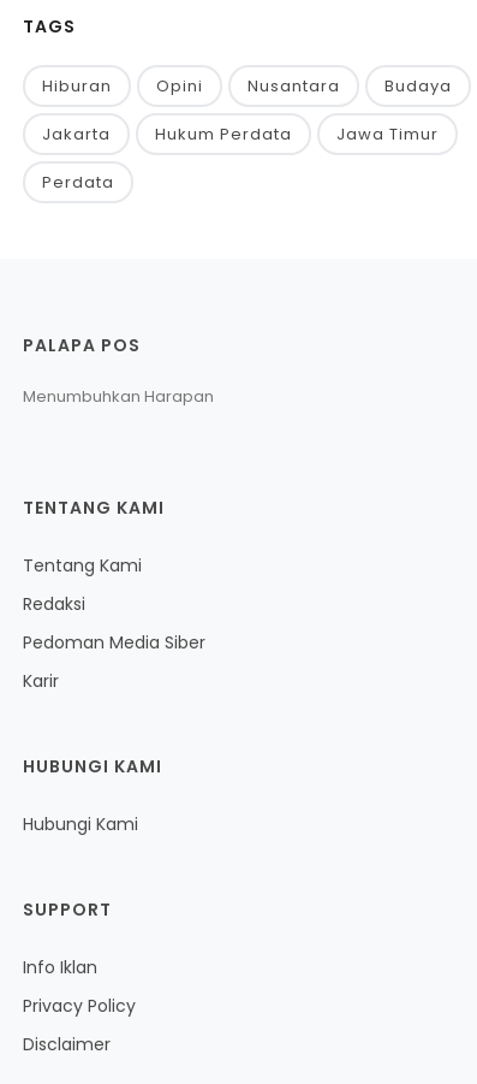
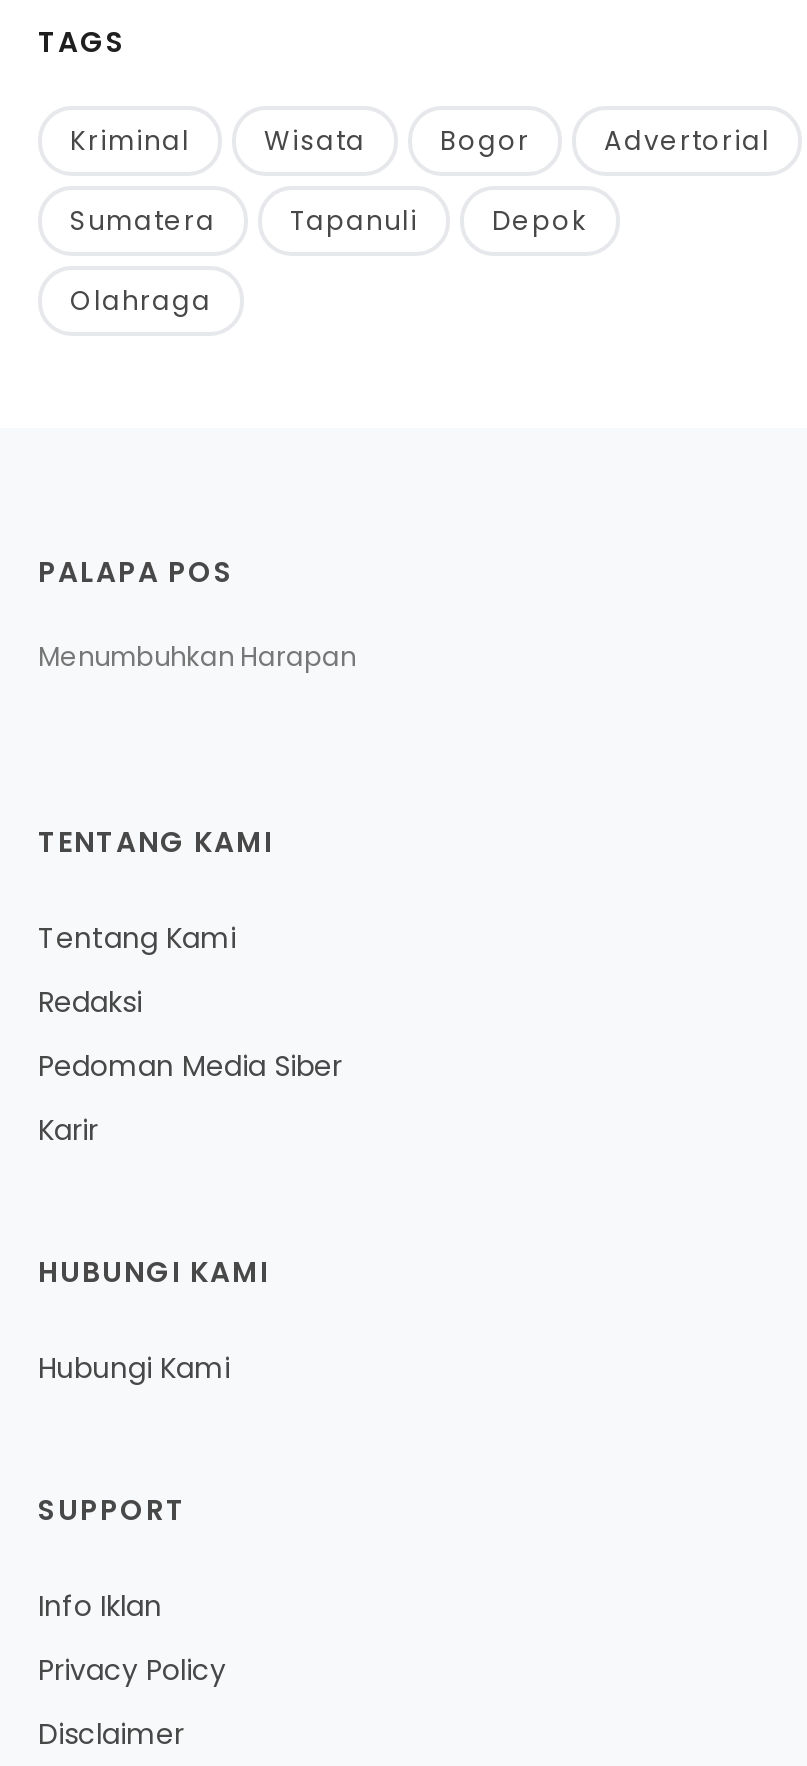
- Hiburan
- Opini
- Nusantara
- Budaya
+ Kriminal
+ Wisata
+ Bogor
+ Advertorial

- Jakarta
- Hukum Perdata
- Jawa Timur
+ Sumatera
+ Tapanuli
+ Depok

- Perdata
+ Olahraga
